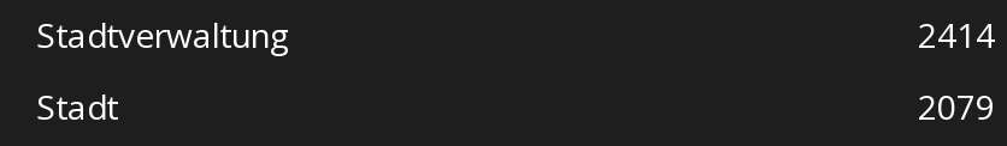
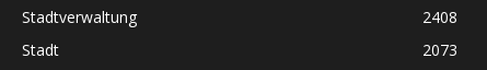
- 2414
+ 2408

- 2079
+ 2073
